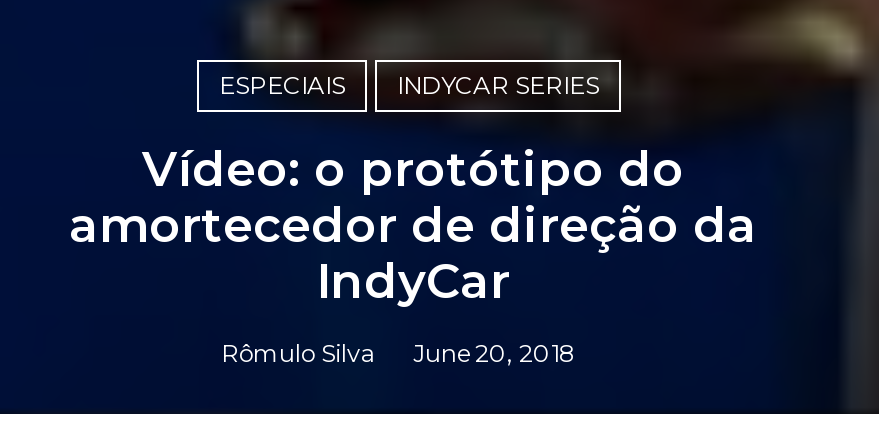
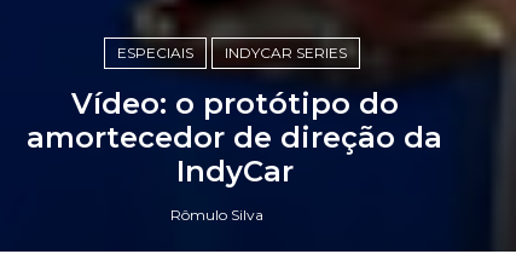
- June 20, 2018
